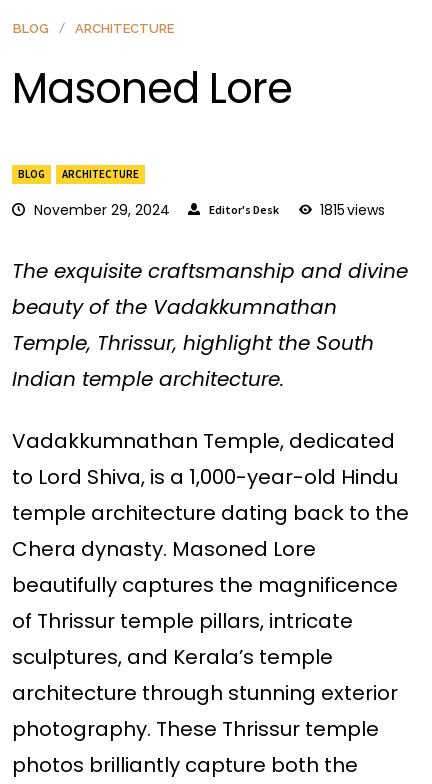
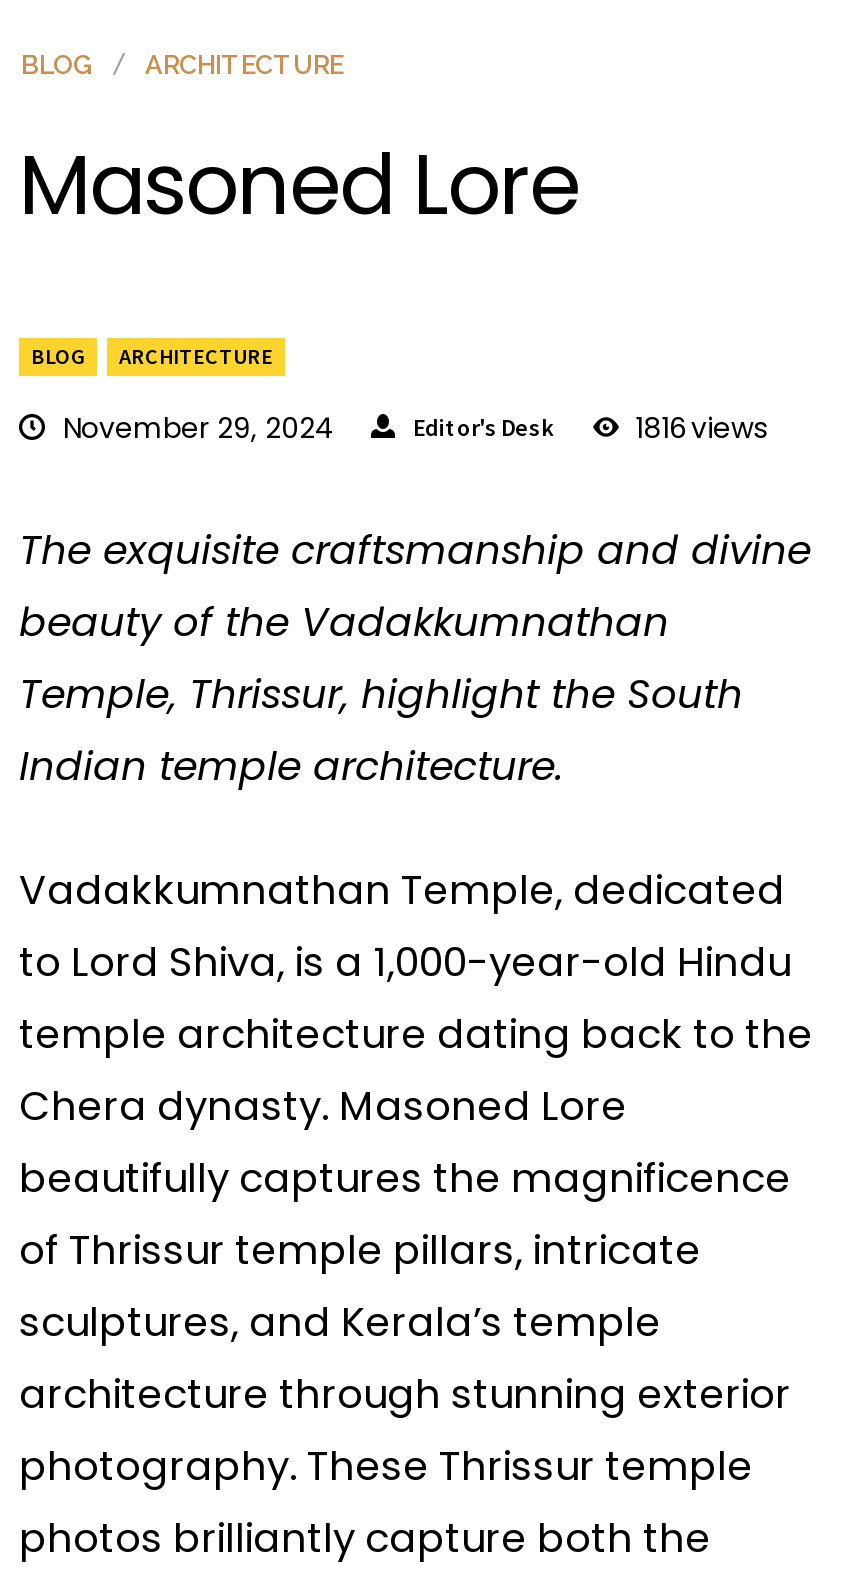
- 1815 views
+ 1816 views
